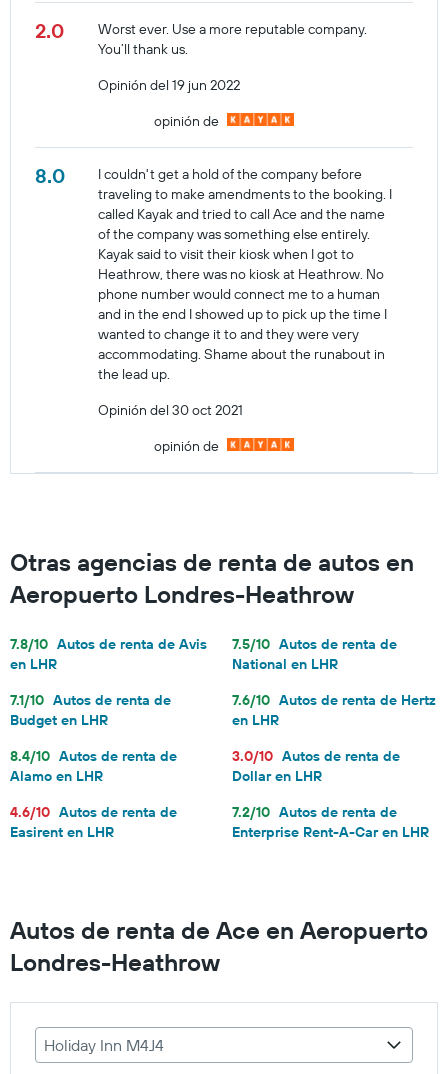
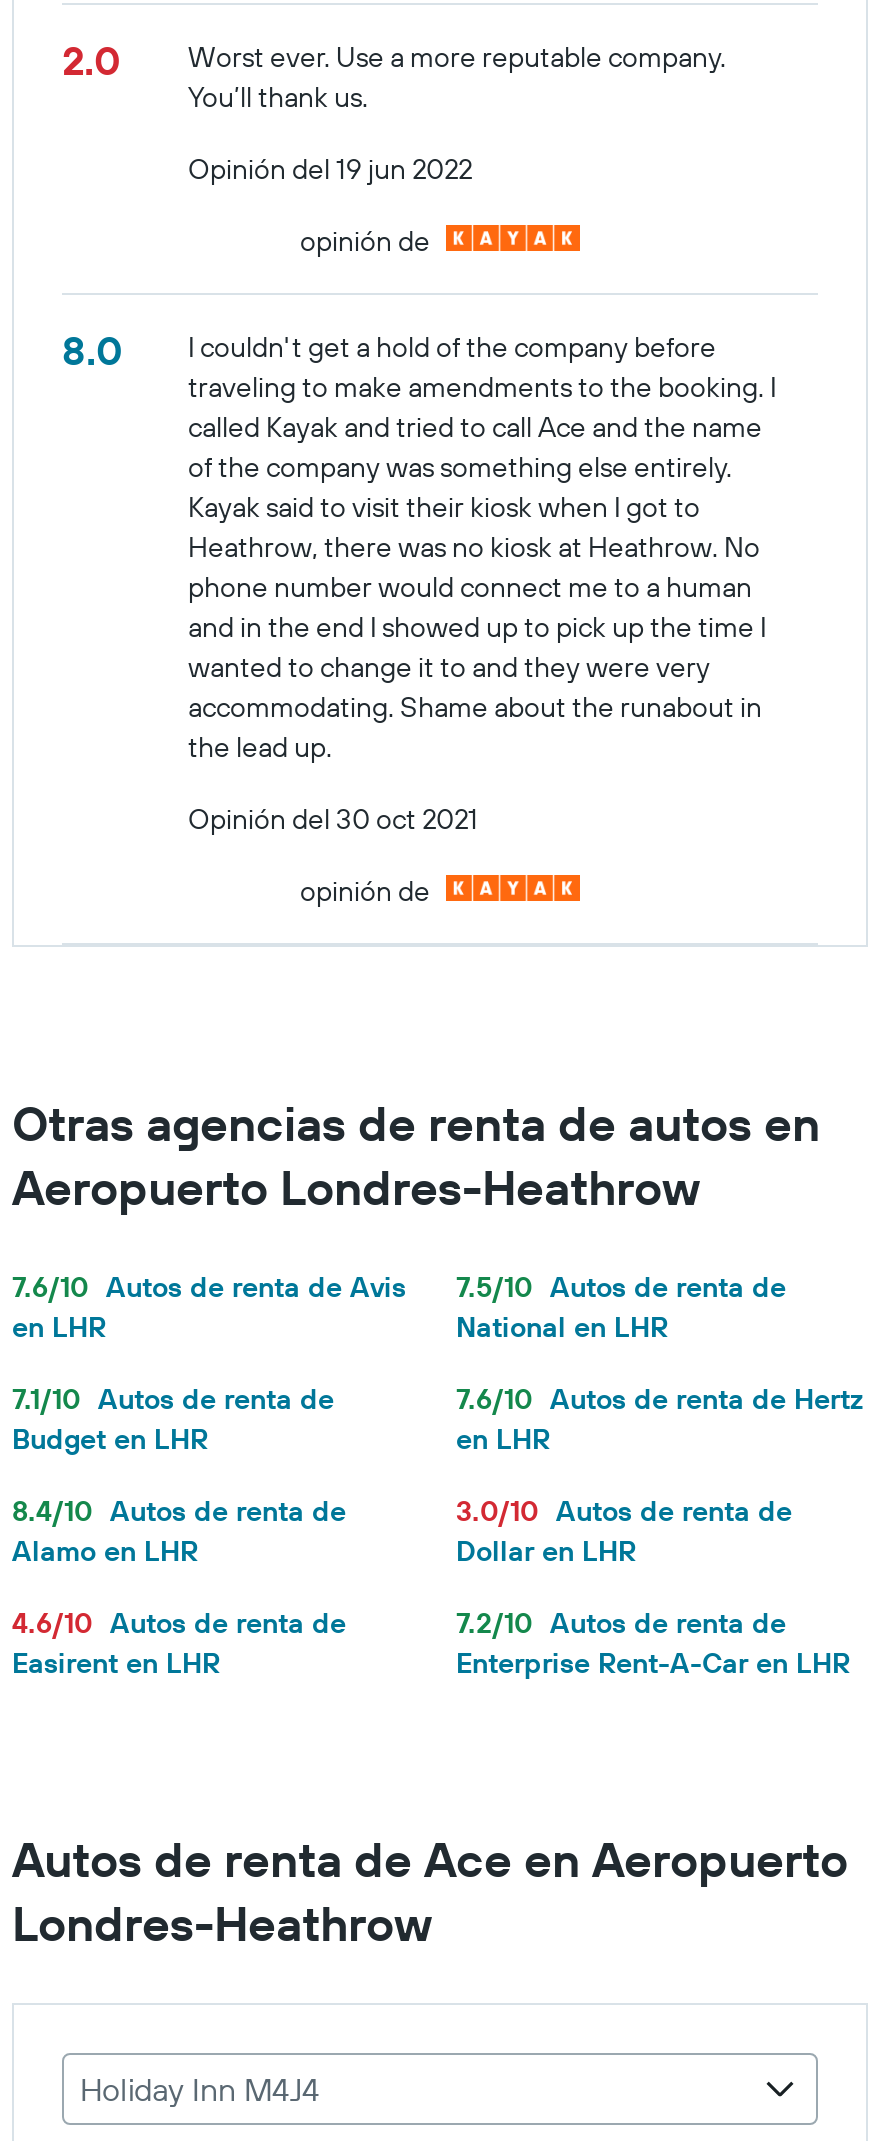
- 7.8/10 Autos de renta de Avis
+ 7.6/10 Autos de renta de Avis
